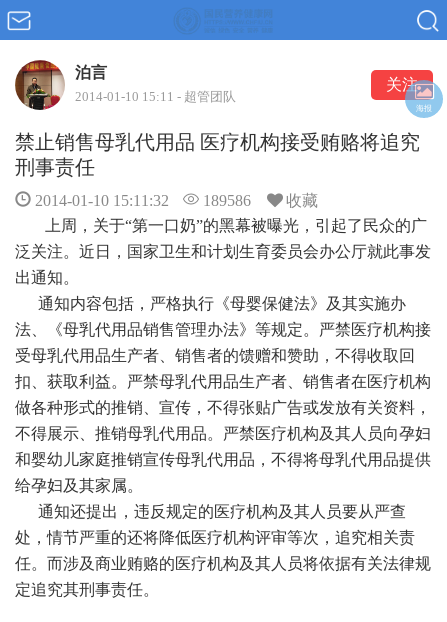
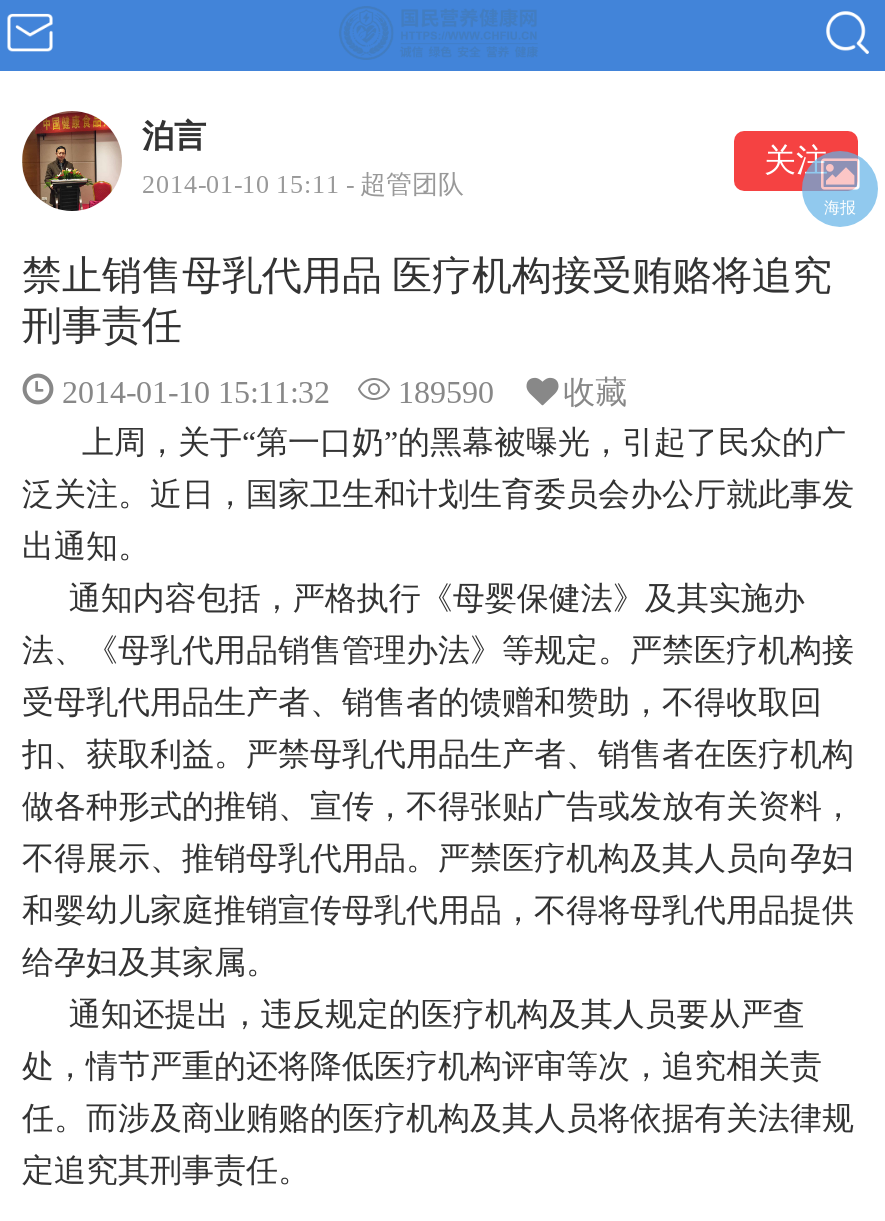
- 2014-01-10 15:11:32 189586
+ 2014-01-10 15:11:32 189590
